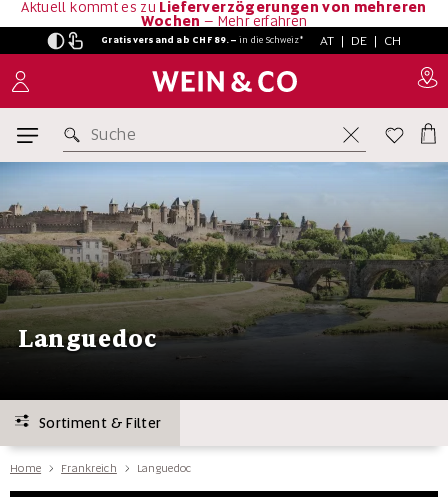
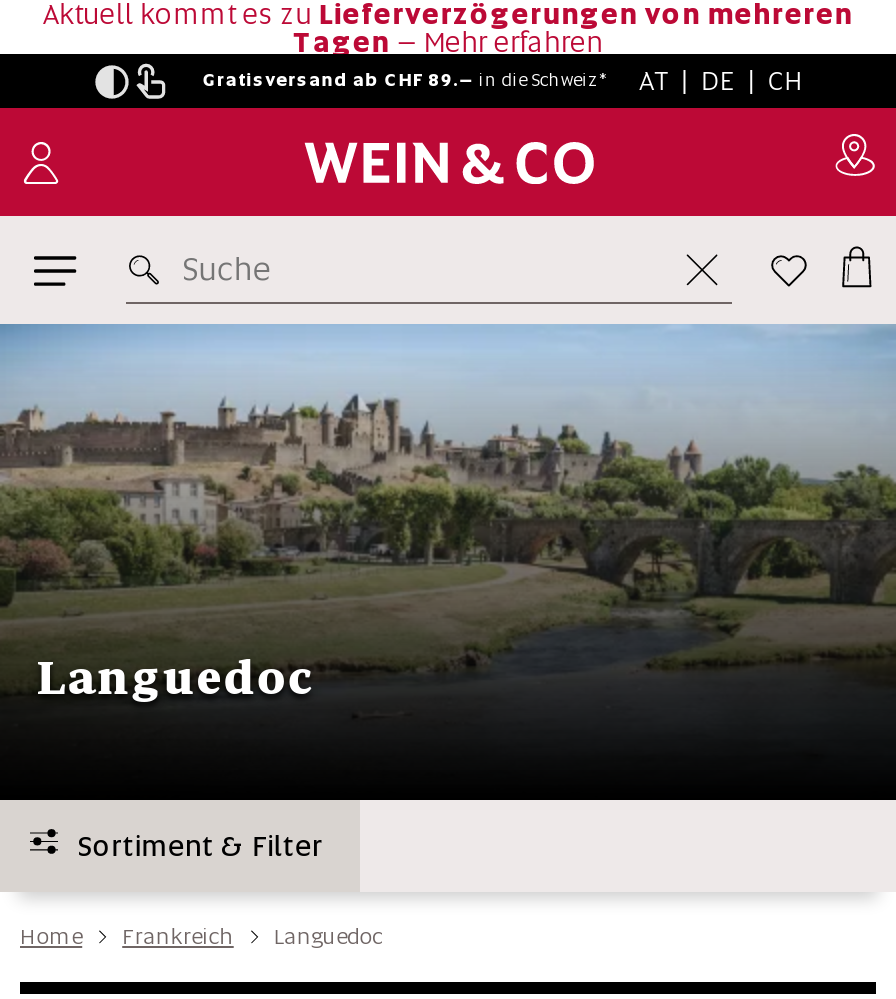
- Wochen– Mehr erfahren
+ Tagen– Mehr erfahren
